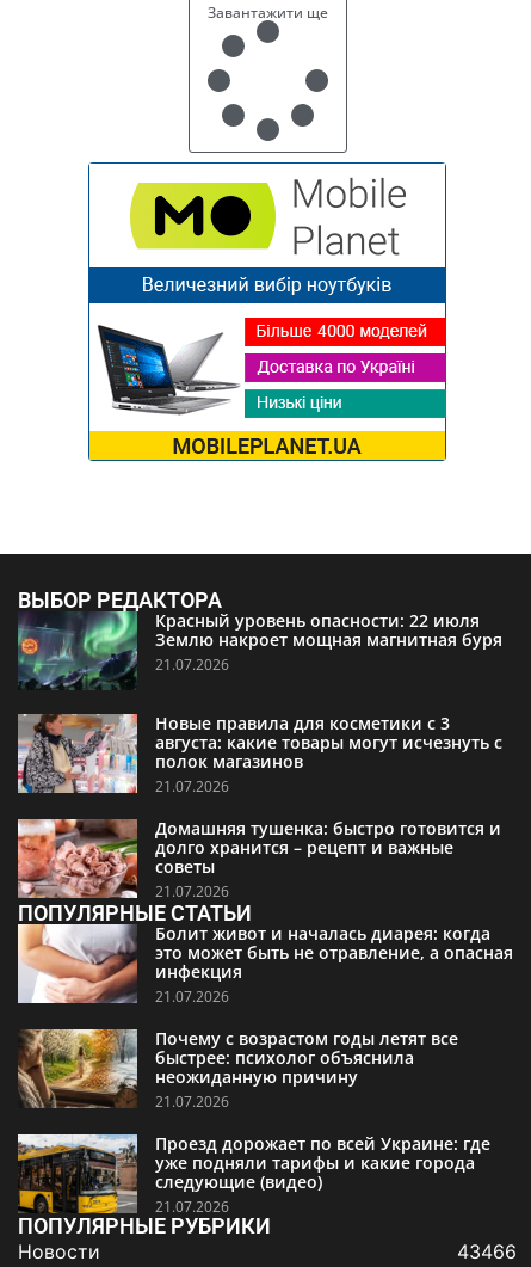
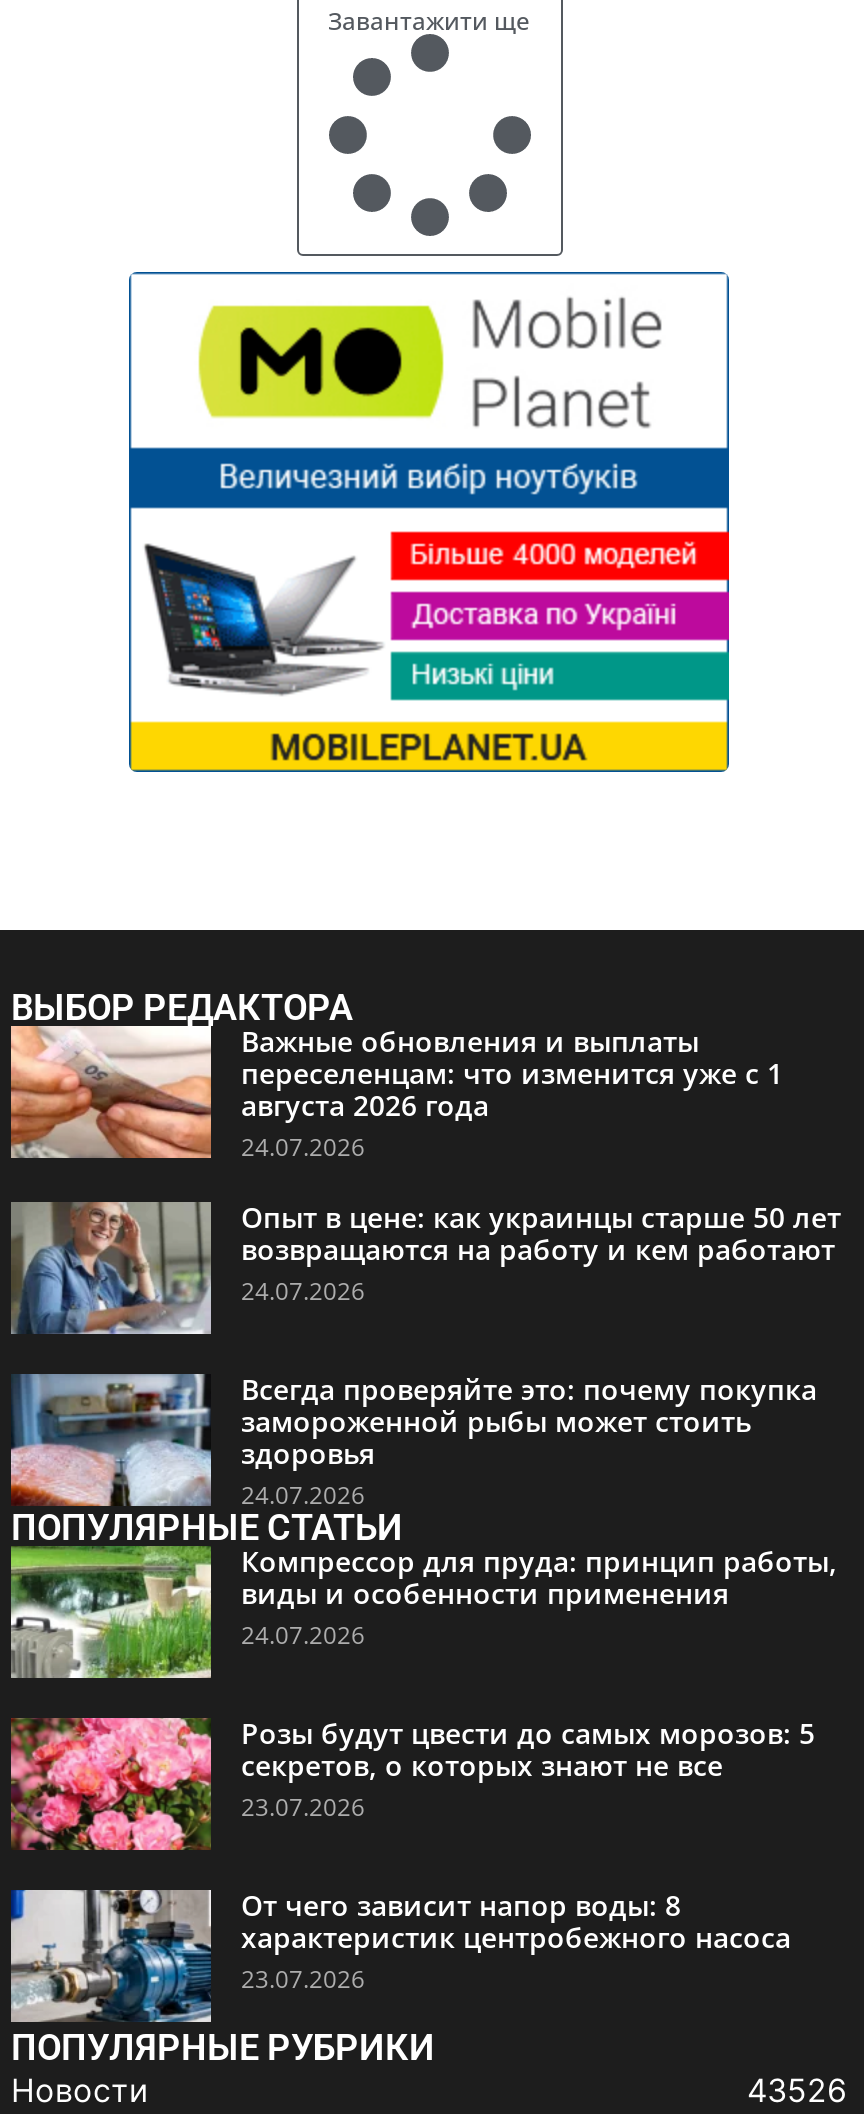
- [image]
- Красный уровень опасности: 22 июля
- Землю накроет мощная магнитная буря
- 21.07.2026
+ [image]
+ Важные обновления и выплаты
+ переселенцам: что изменится уже с 1
+ августа 2026 года
+ 24.07.2026

- [image]
- Новые правила для косметики с 3
- августа: какие товары могут исчезнуть с
- полок магазинов
- 21.07.2026
+ [image]
+ Опыт в цене: как украинцы старше 50 лет
+ возвращаются на работу и кем работают
+ 24.07.2026

- [image]
- Домашняя тушенка: быстро готовится и
- долго хранится – рецепт и важные
- советы
- 21.07.2026
+ [image]
+ Всегда проверяйте это: почему покупка
+ замороженной рыбы может стоить
+ здоровья
+ 24.07.2026

- [image]
- Болит живот и началась диарея: когда
- это может быть не отравление, а опасная
- инфекция
- 21.07.2026
+ [image]
+ Компрессор для пруда: принцип работы,
+ виды и особенности применения
+ 24.07.2026

- [image]
- Почему с возрастом годы летят все
- быстрее: психолог объяснила
- неожиданную причину
- 21.07.2026
+ [image]
+ Розы будут цвести до самых морозов: 5
+ секретов, о которых знают не все
+ 23.07.2026

- [image]
- Проезд дорожает по всей Украине: где
- уже подняли тарифы и какие города
- следующие (видео)
- 21.07.2026
+ [image]
+ От чего зависит напор воды: 8
+ характеристик центробежного насоса
+ 23.07.2026

- 43466
+ 43526
